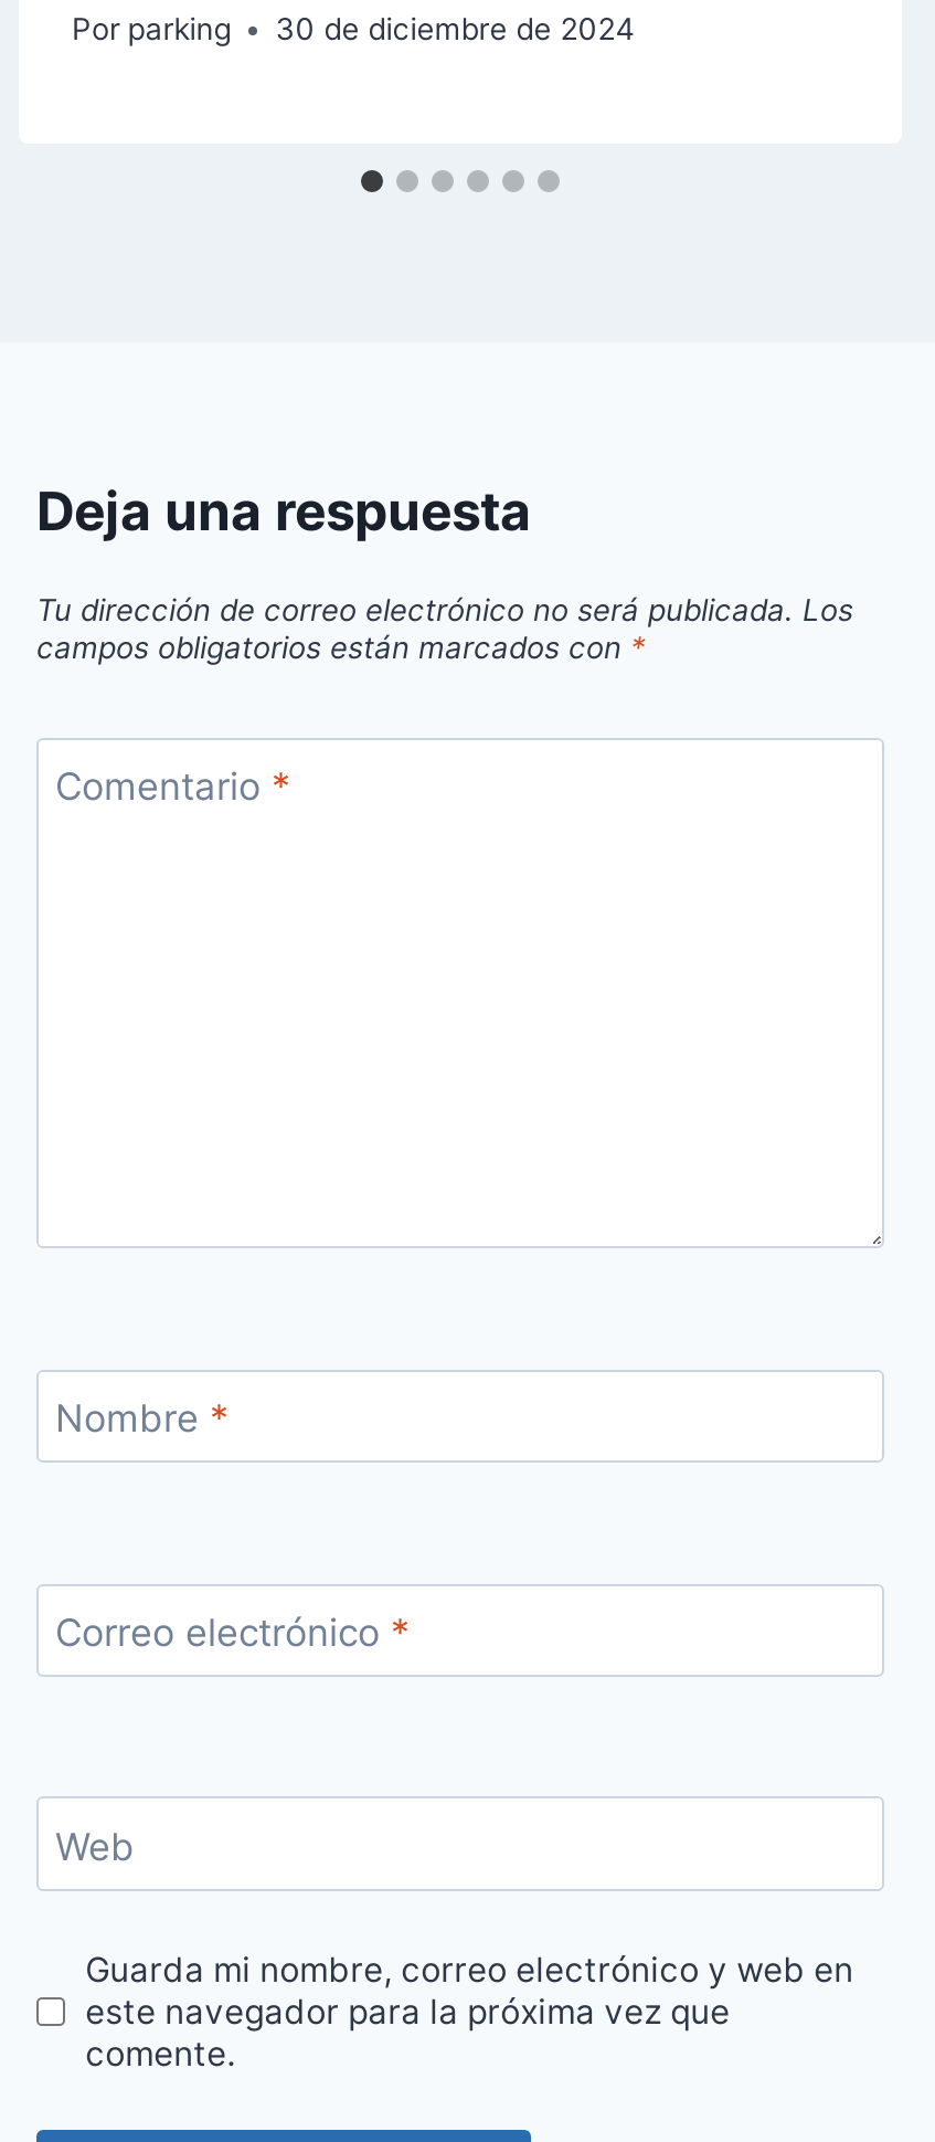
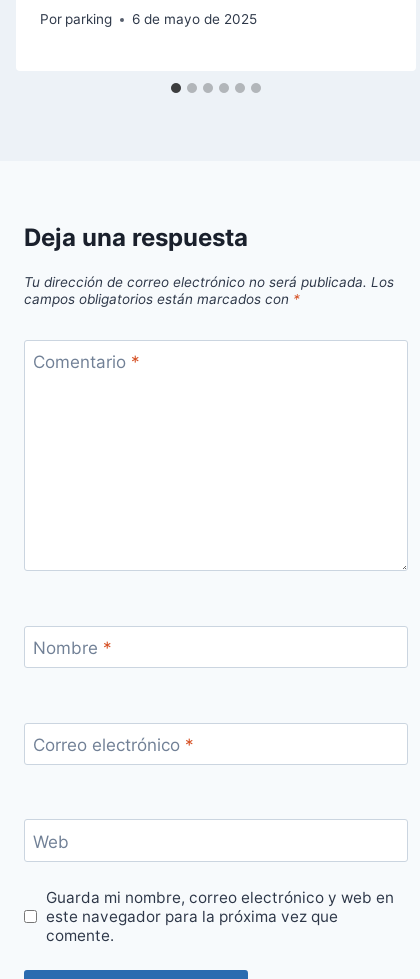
- 30 de diciembre de 2024
+ 6 de mayo de 2025
